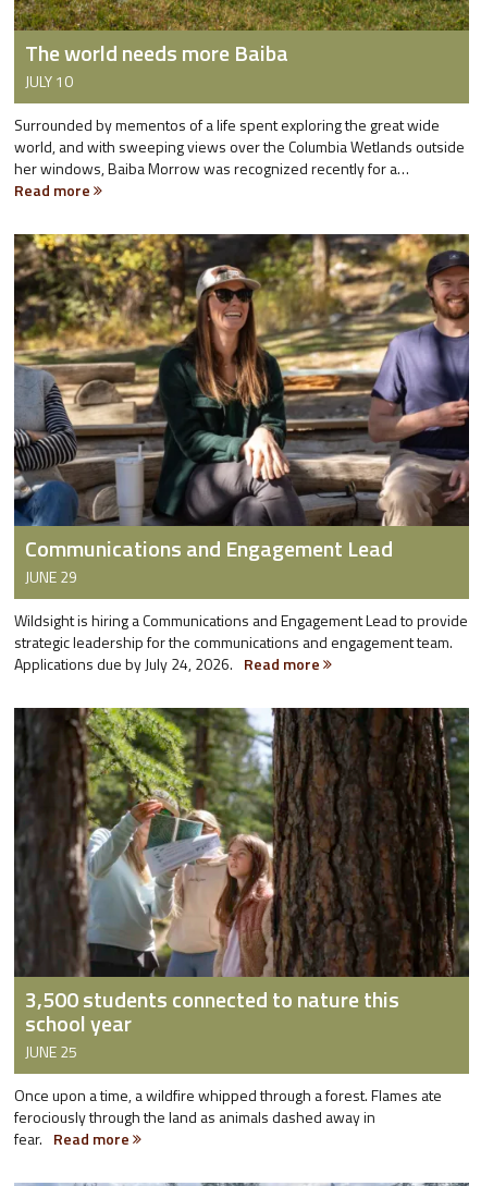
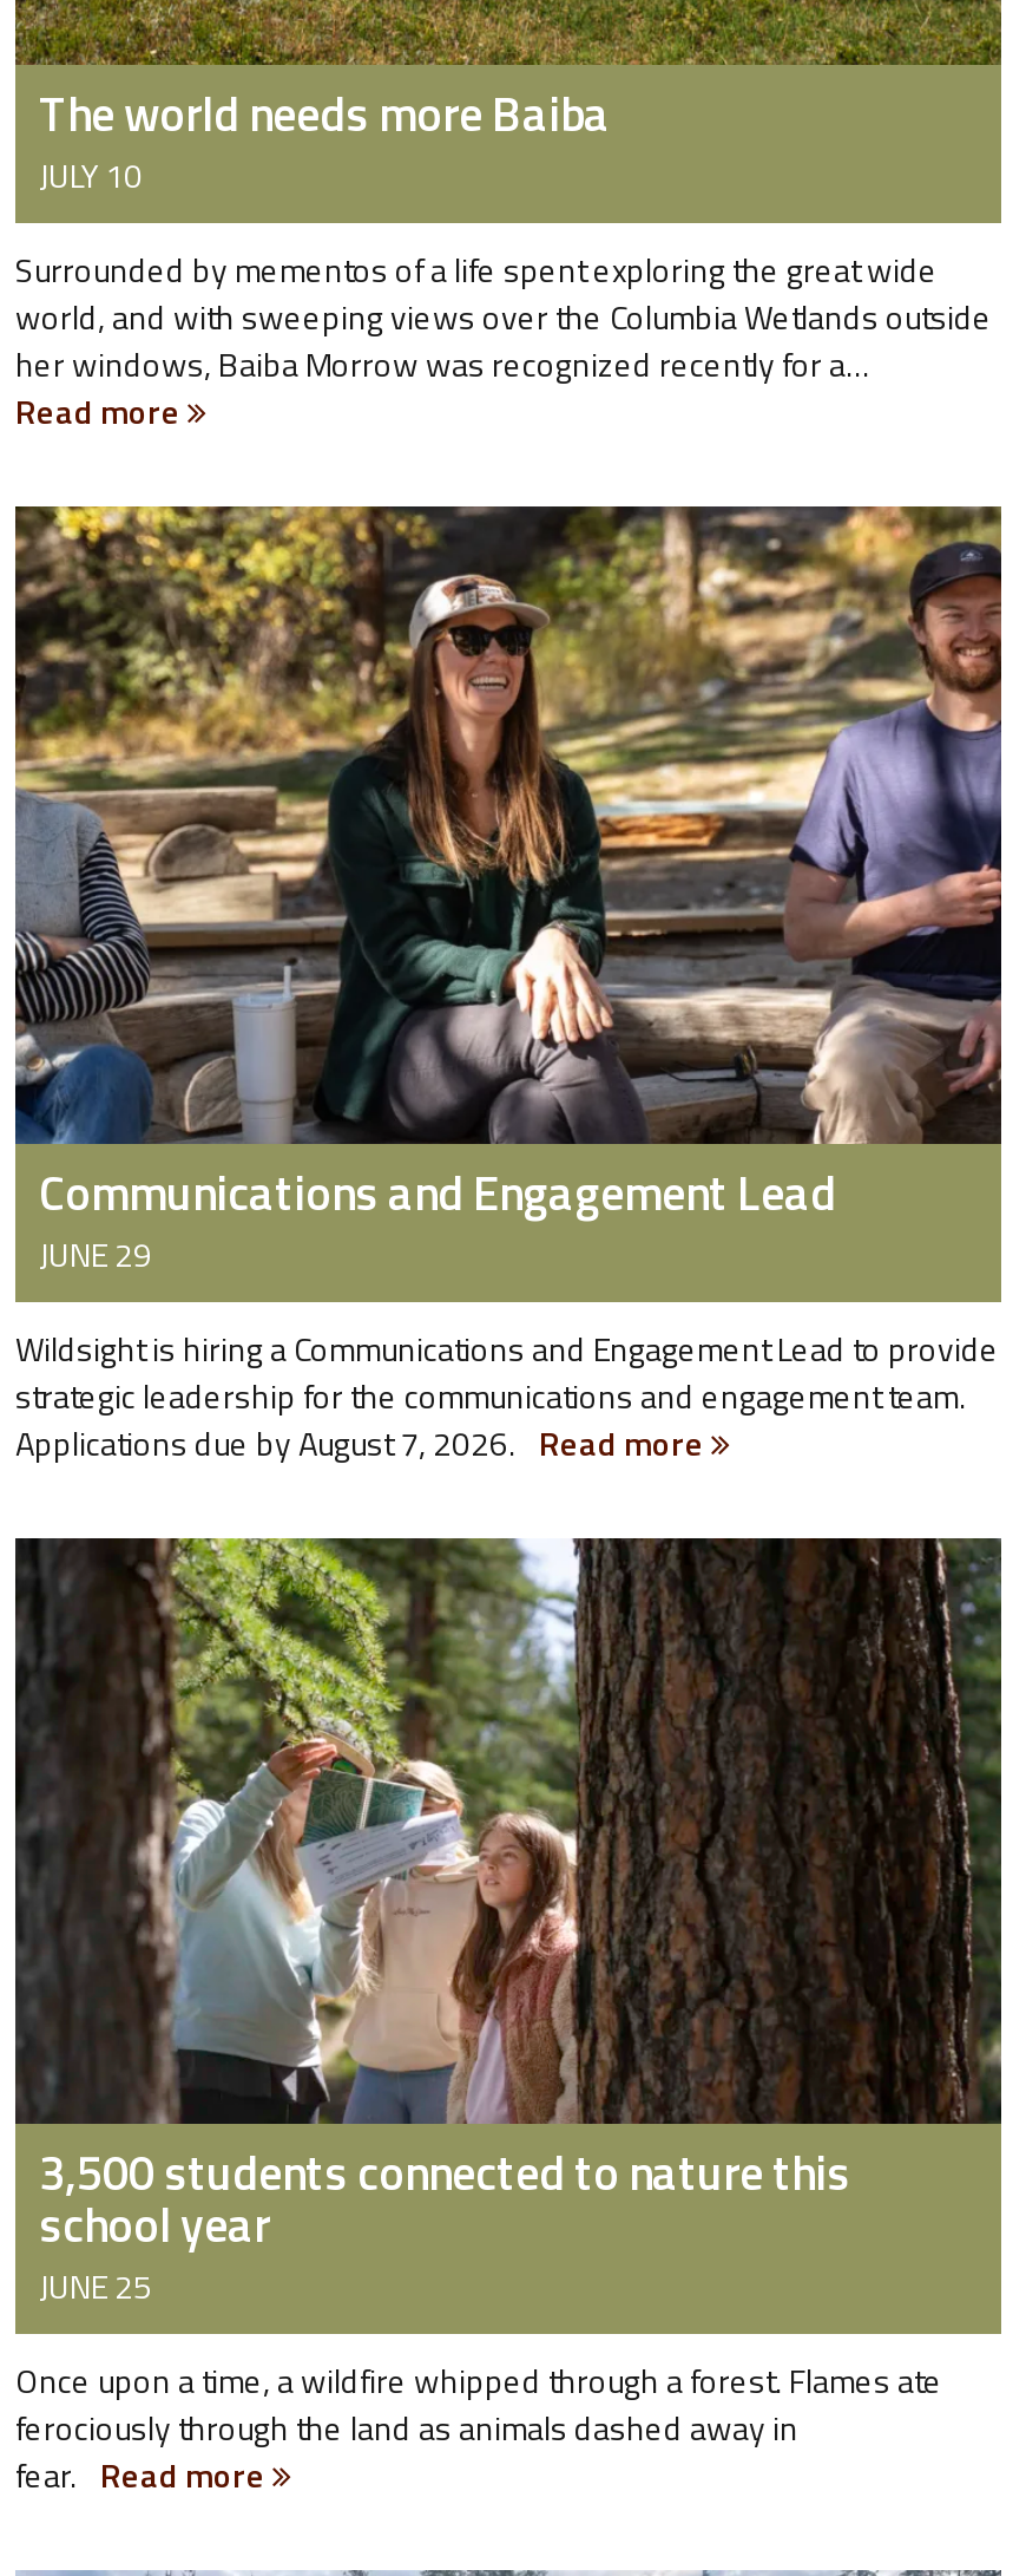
- Applications due by July 24, 2026. Read more
+ Applications due by August 7, 2026. Read more
